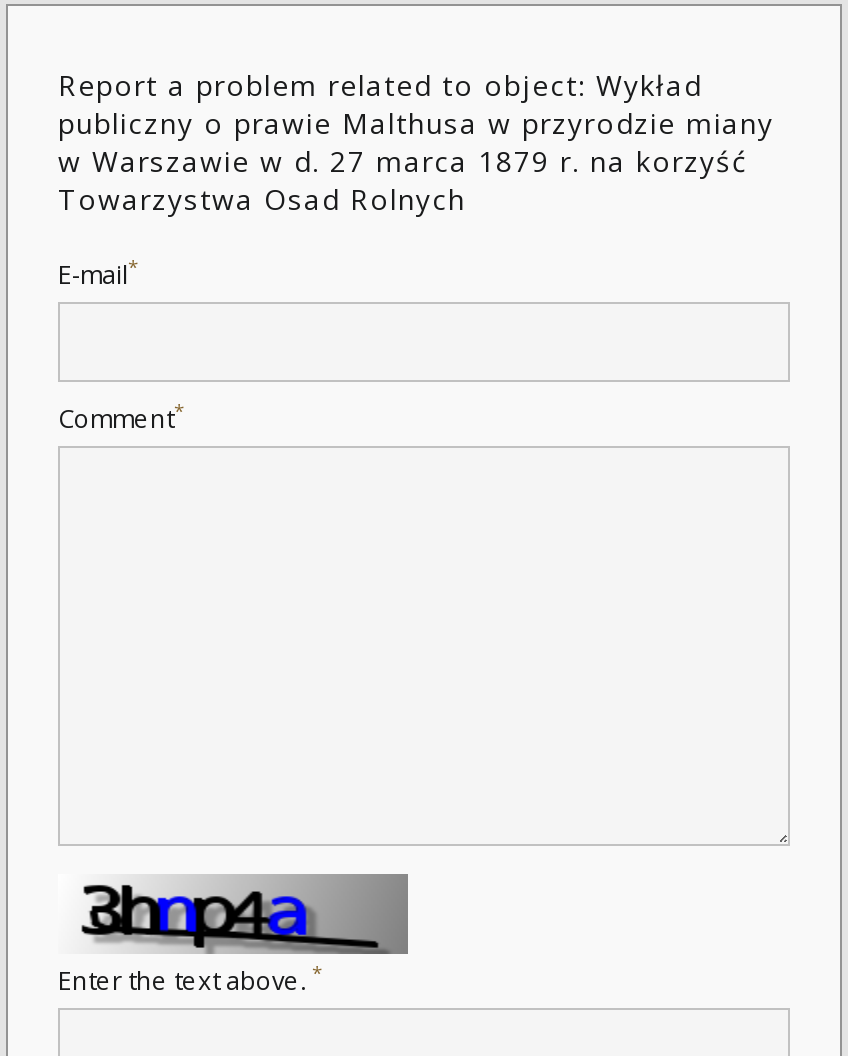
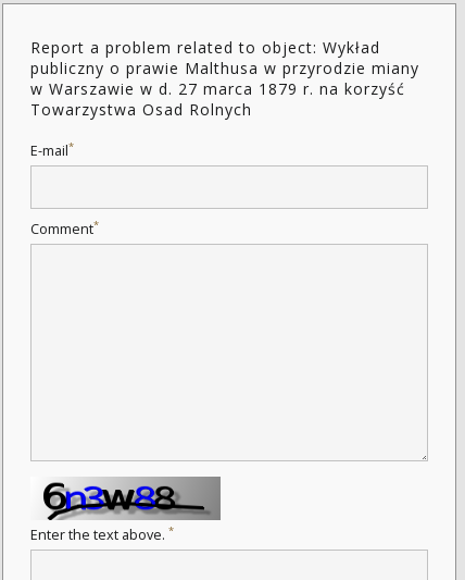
- [image]
+ [image]
